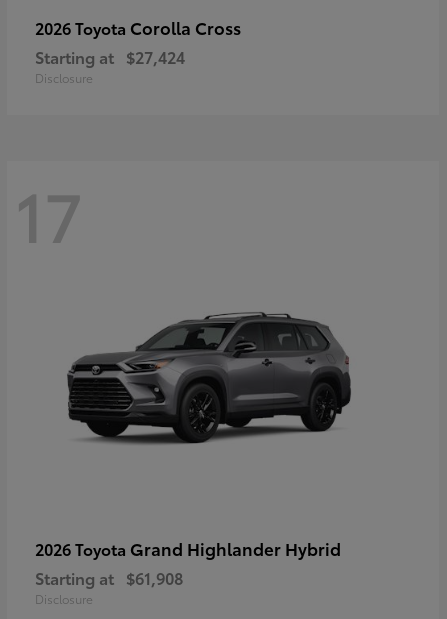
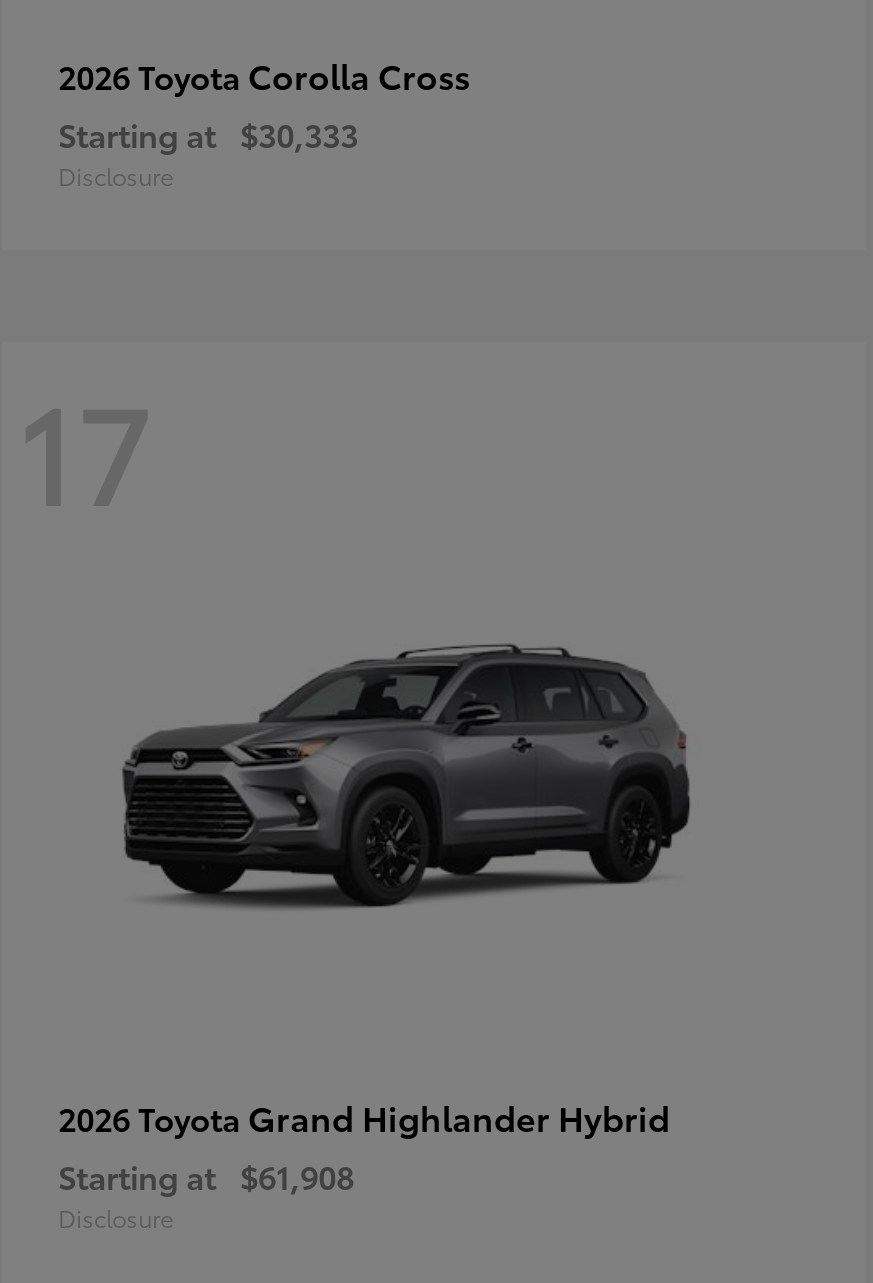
- Starting at $27,424
+ Starting at $30,333
